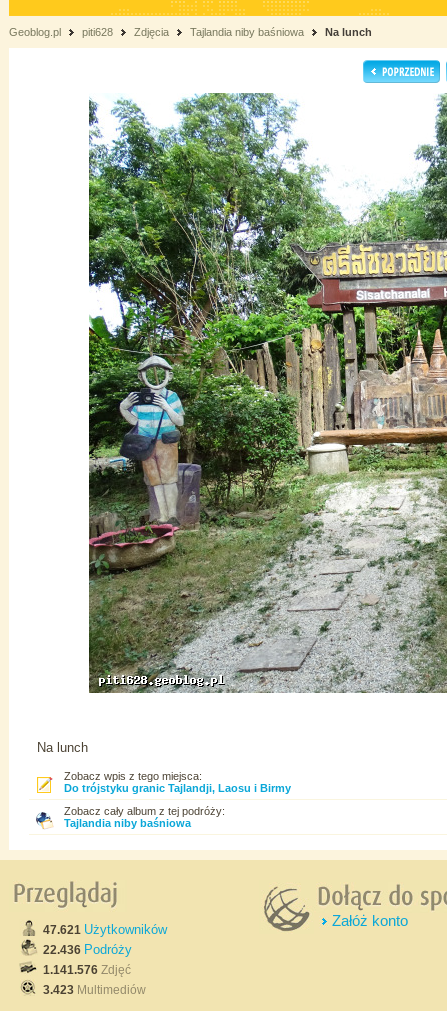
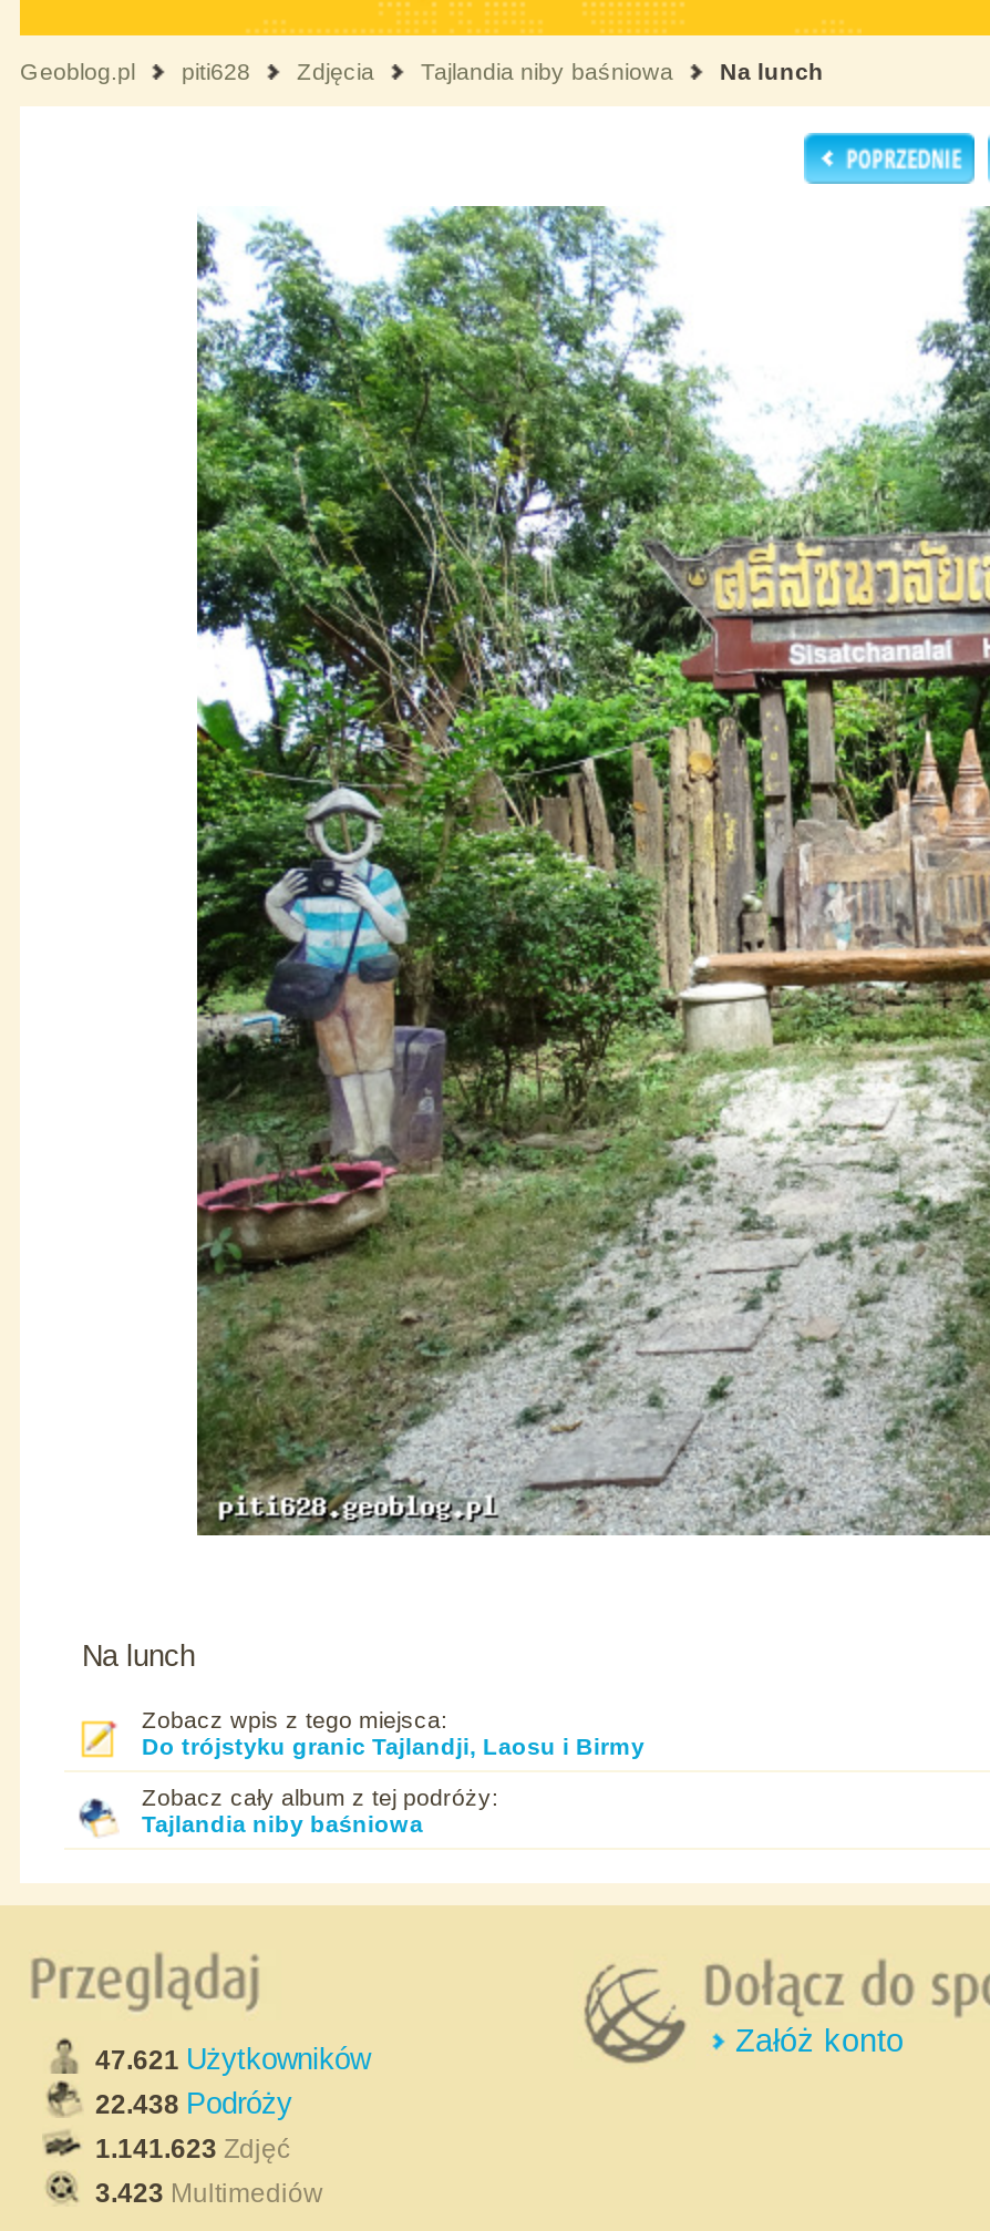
- 22.436 Podróży
+ 22.438 Podróży

- 1.141.576 Zdjęć
+ 1.141.623 Zdjęć
